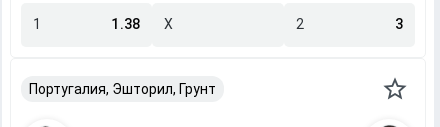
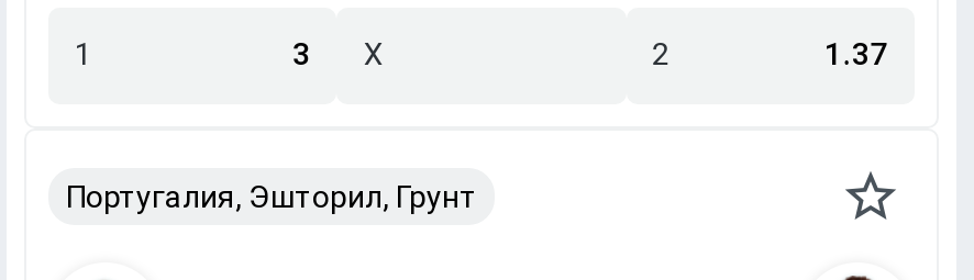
- 1.38 X
+ 3 X

- 3
+ 1.37
